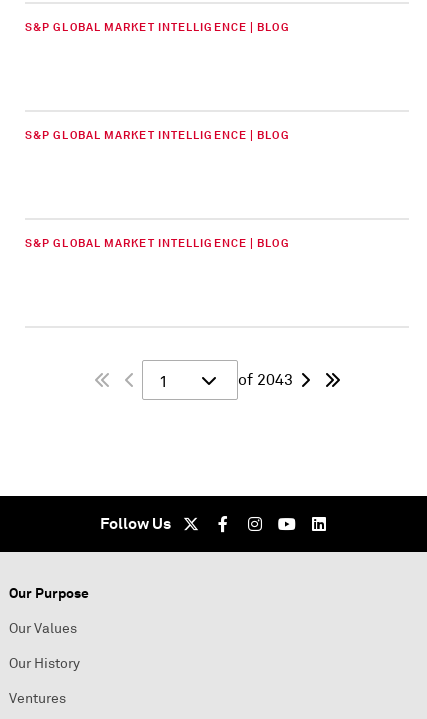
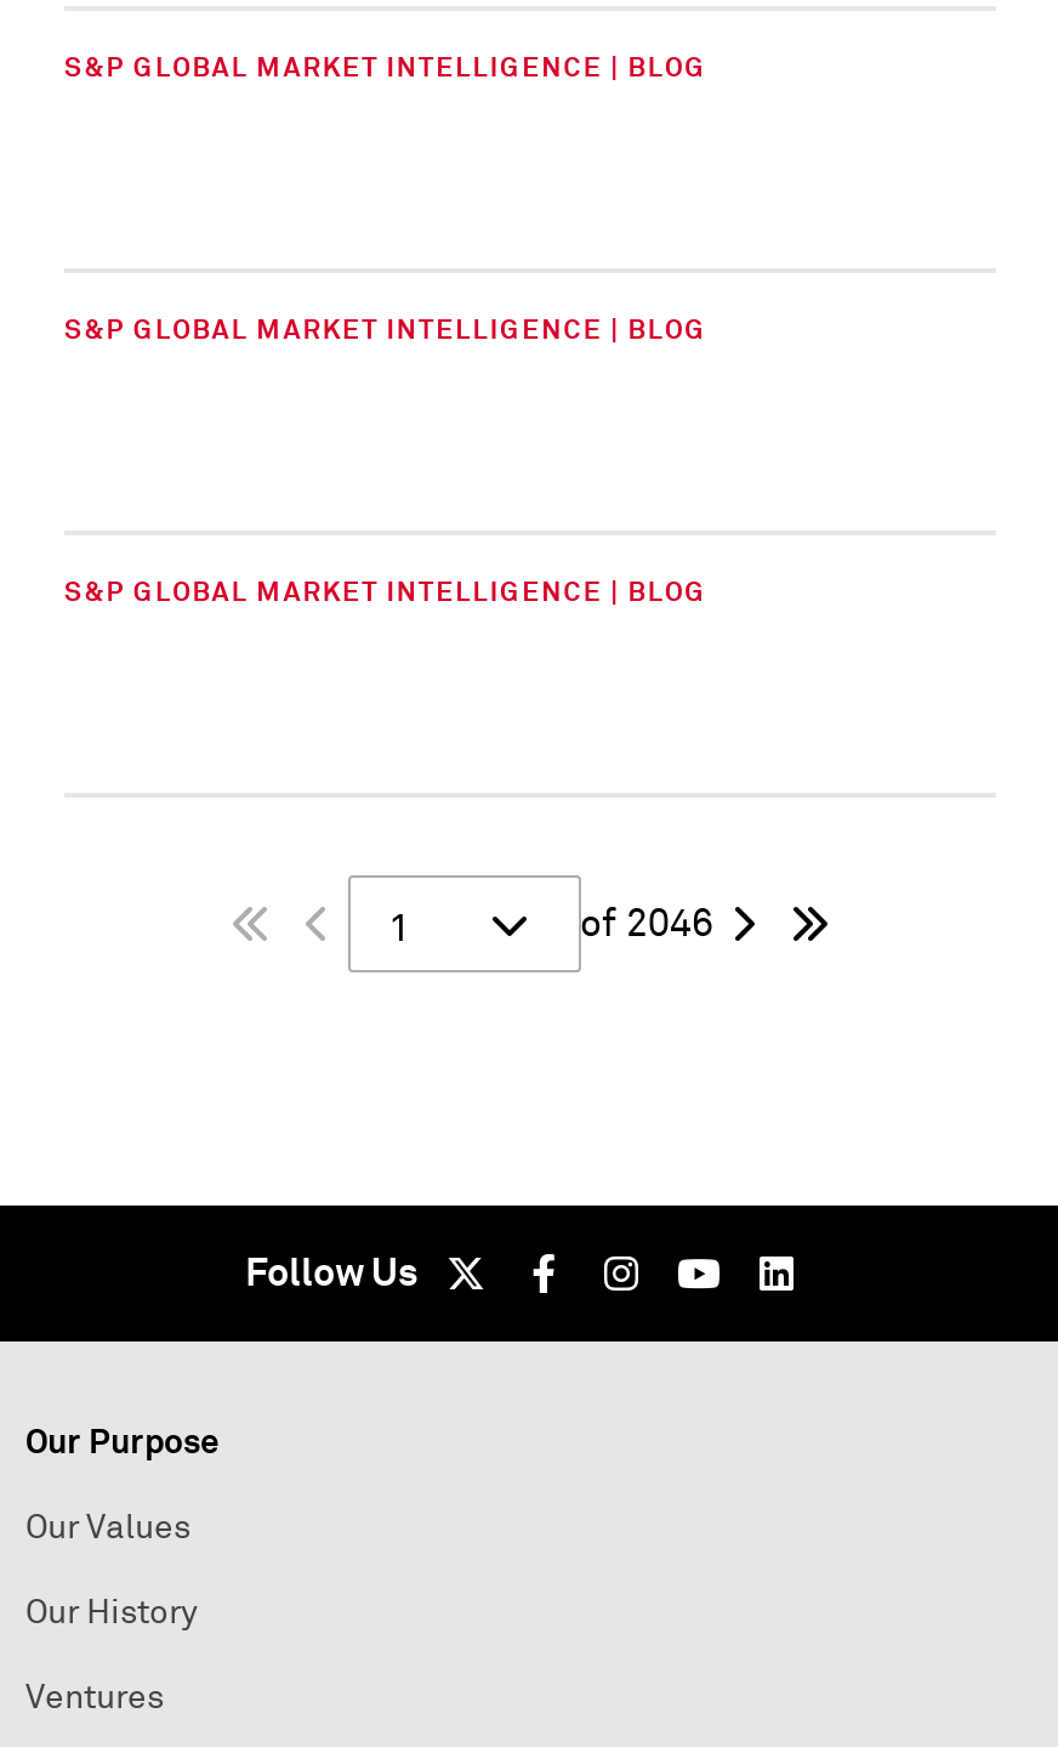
- of 2043
+ of 2046
